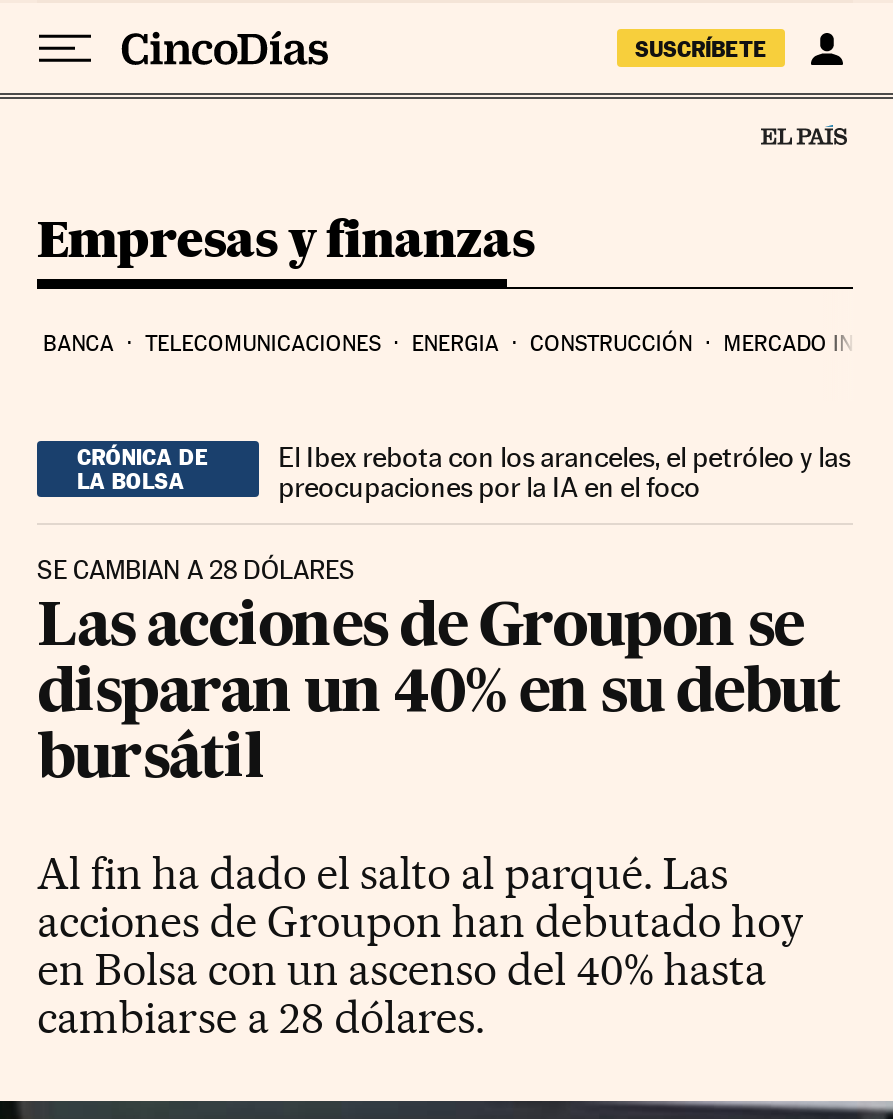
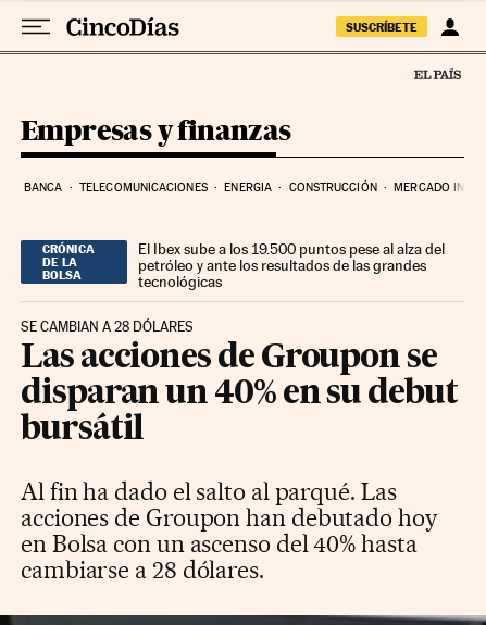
- El Ibex rebota con los aranceles, el petróleo y las
- preocupaciones por la IA en el foco
+ El Ibex sube a los 19.500 puntos pese al alza del
+ petróleo y ante los resultados de las grandes
+ tecnológicas
